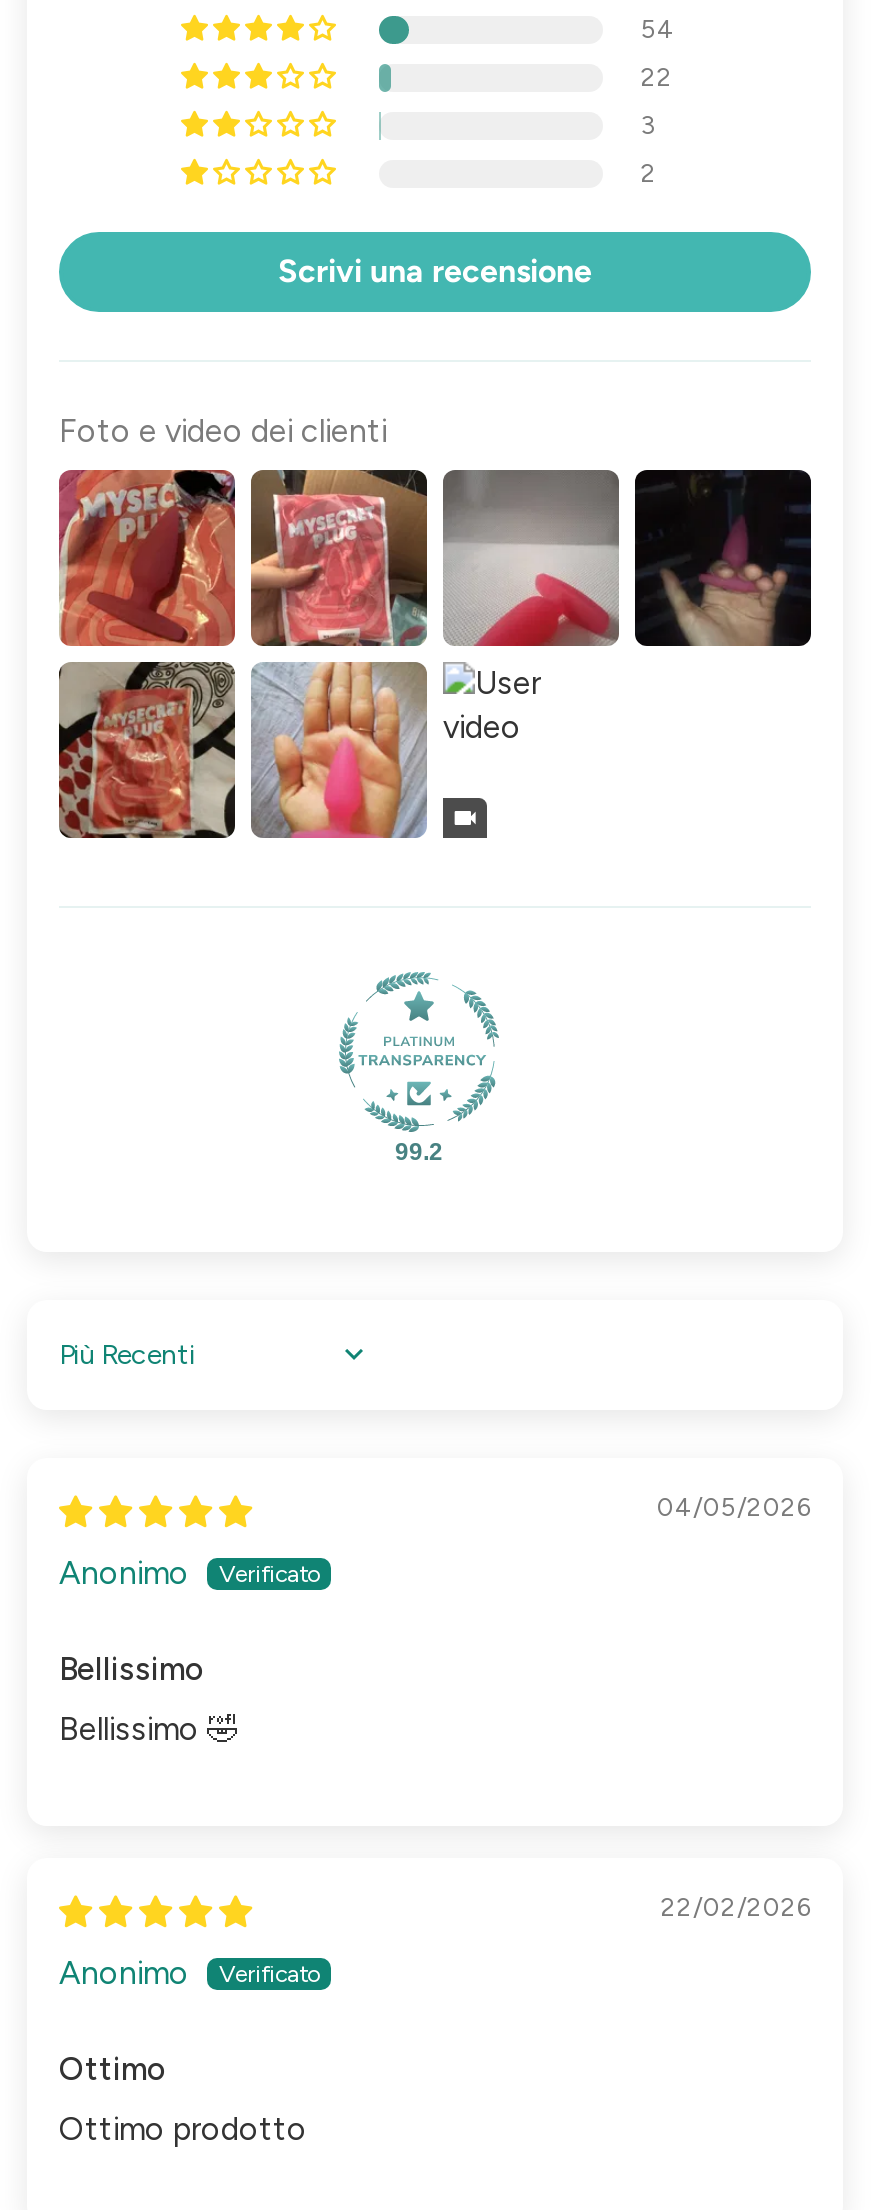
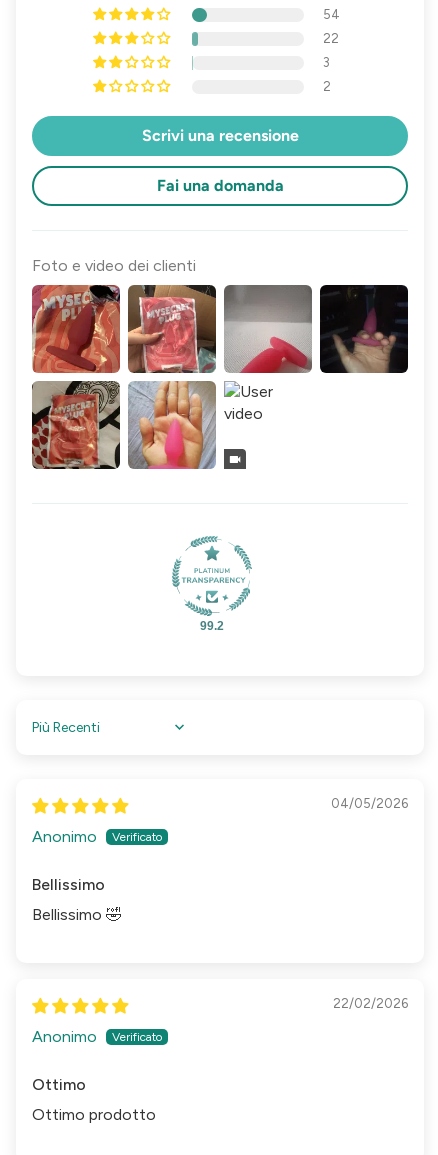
+ Fai una domanda
